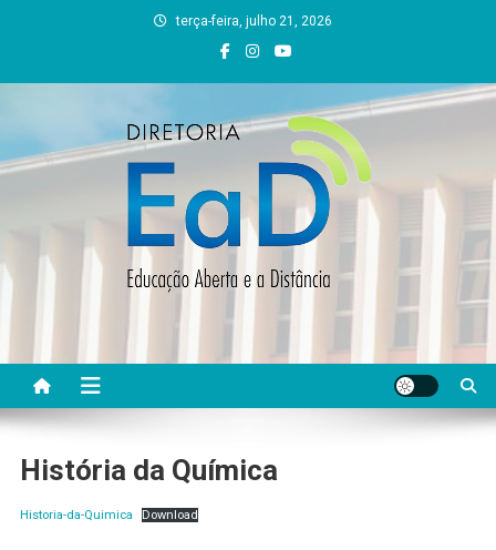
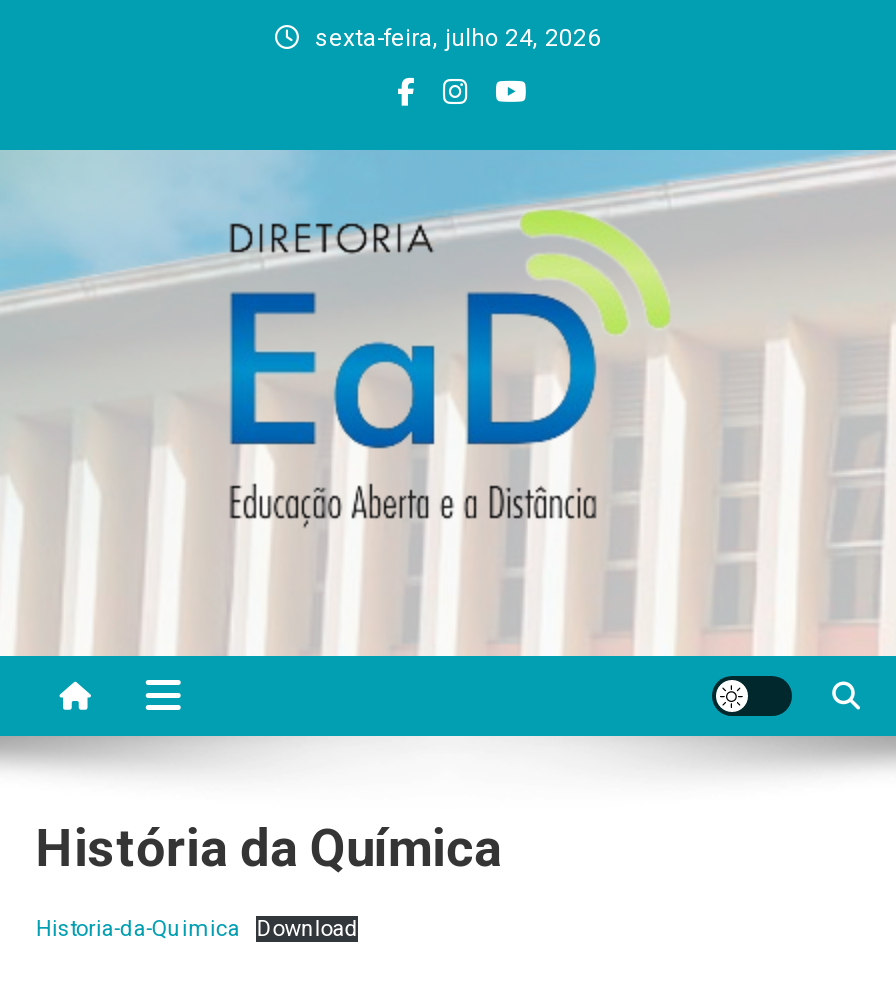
- terça-feira, julho 21, 2026
+ sexta-feira, julho 24, 2026
